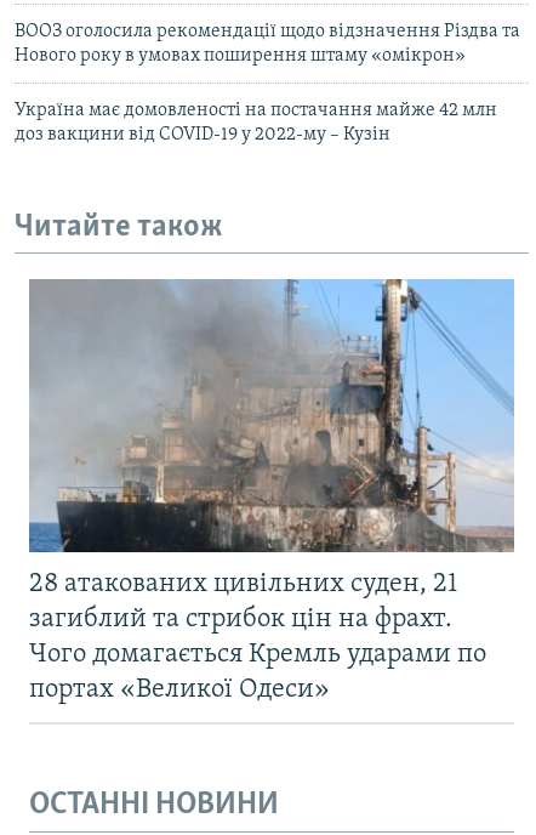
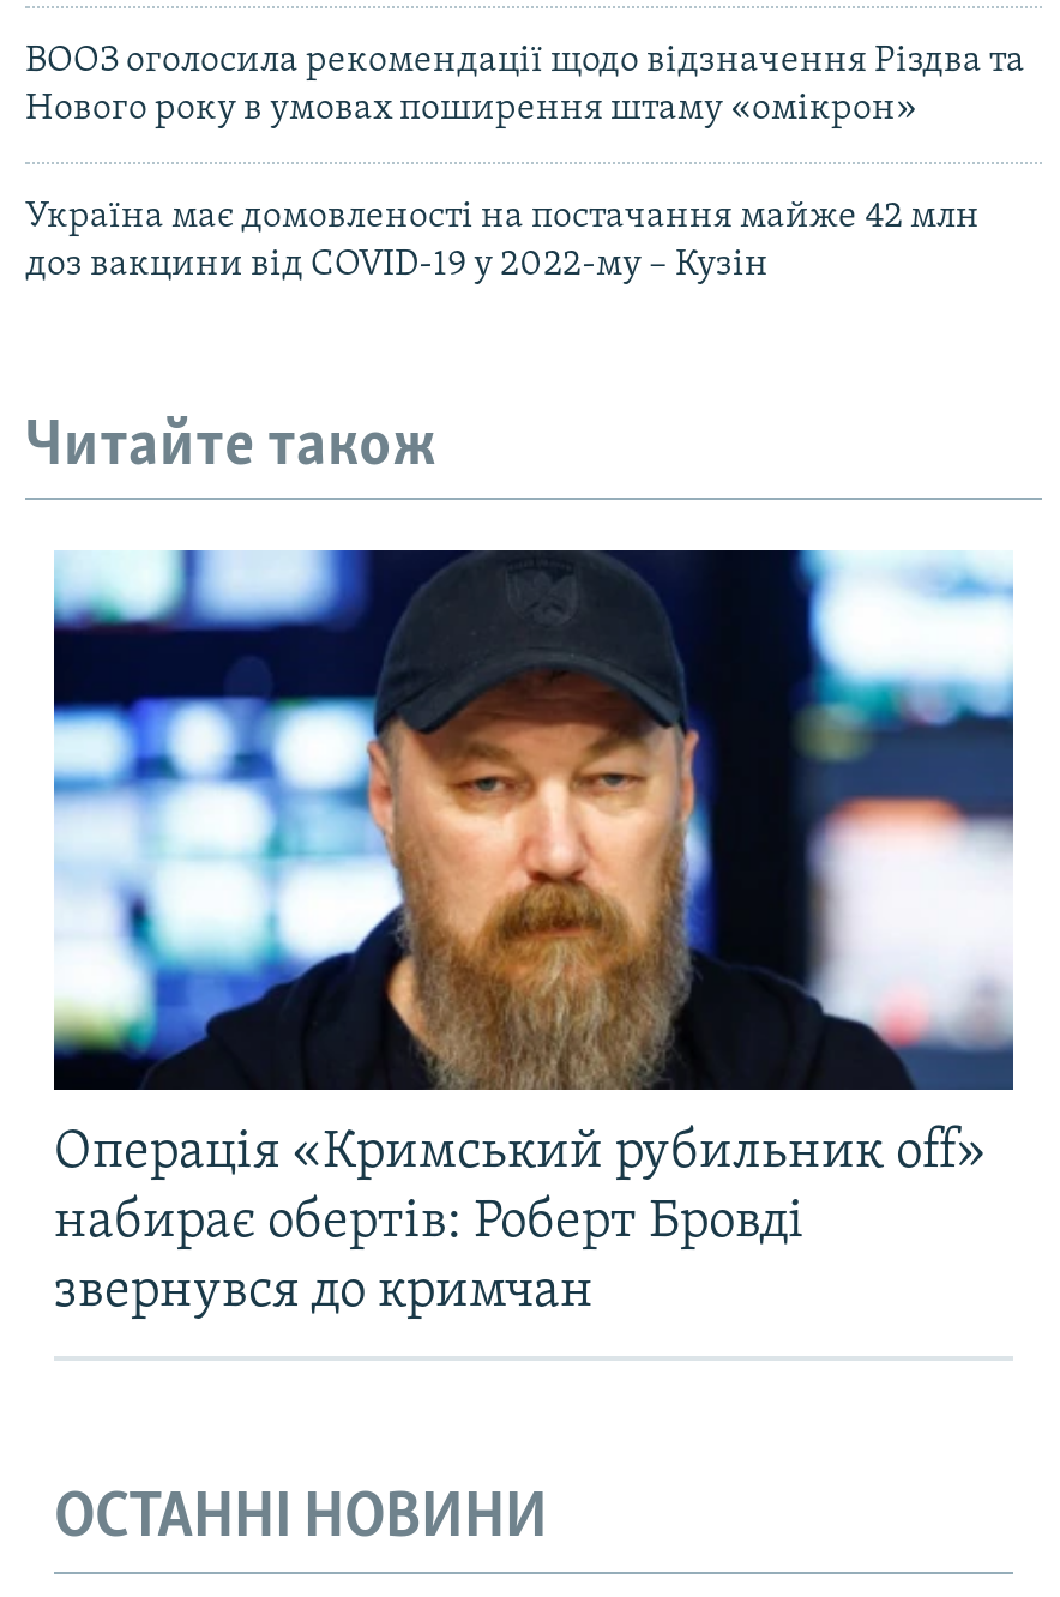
- [image]
- 28 атакованих цивільних суден, 21
- загиблий та стрибок цін на фрахт.
- Чого домагається Кремль ударами по
- портах «Великої Одеси»
+ [image]
+ Операція «Кримський рубильник off»
+ набирає обертів: Роберт Бровді
+ звернувся до кримчан
